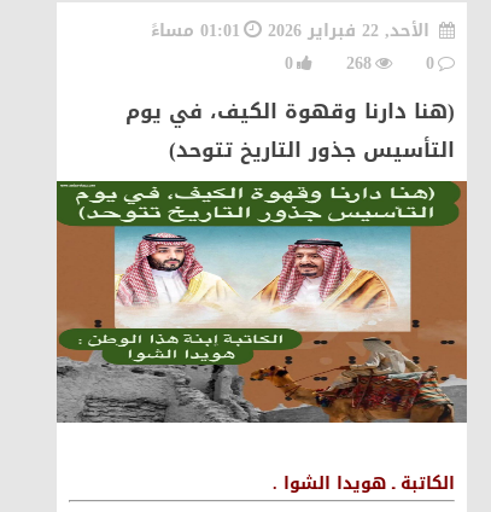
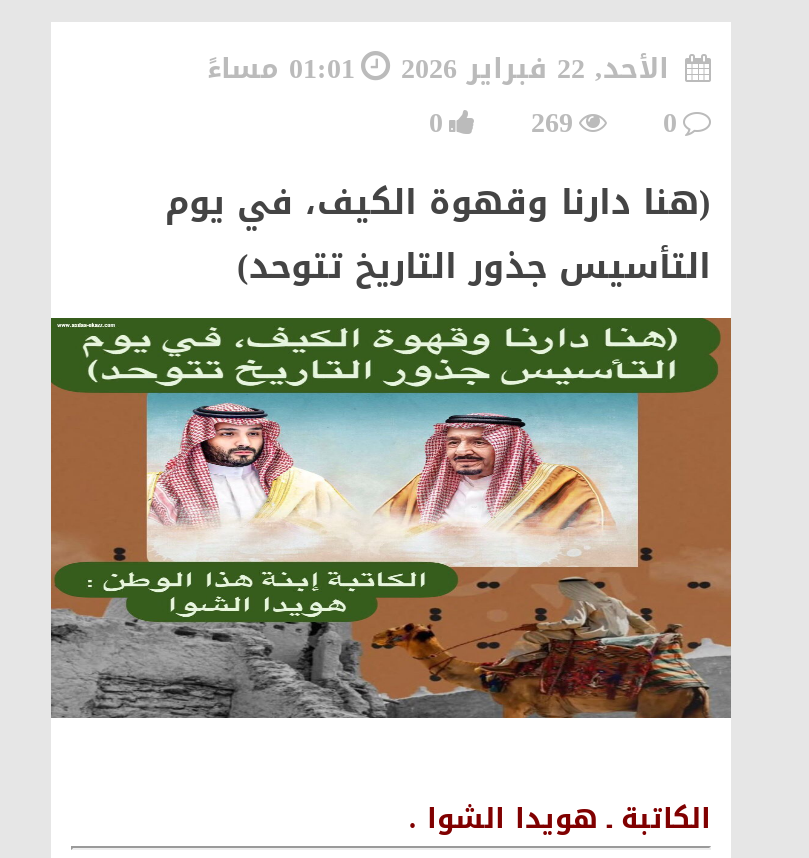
- 0 268 0
+ 0 269 0
